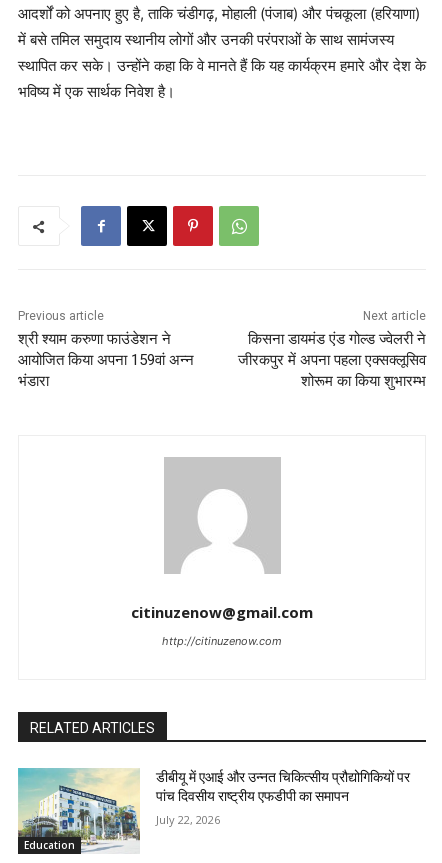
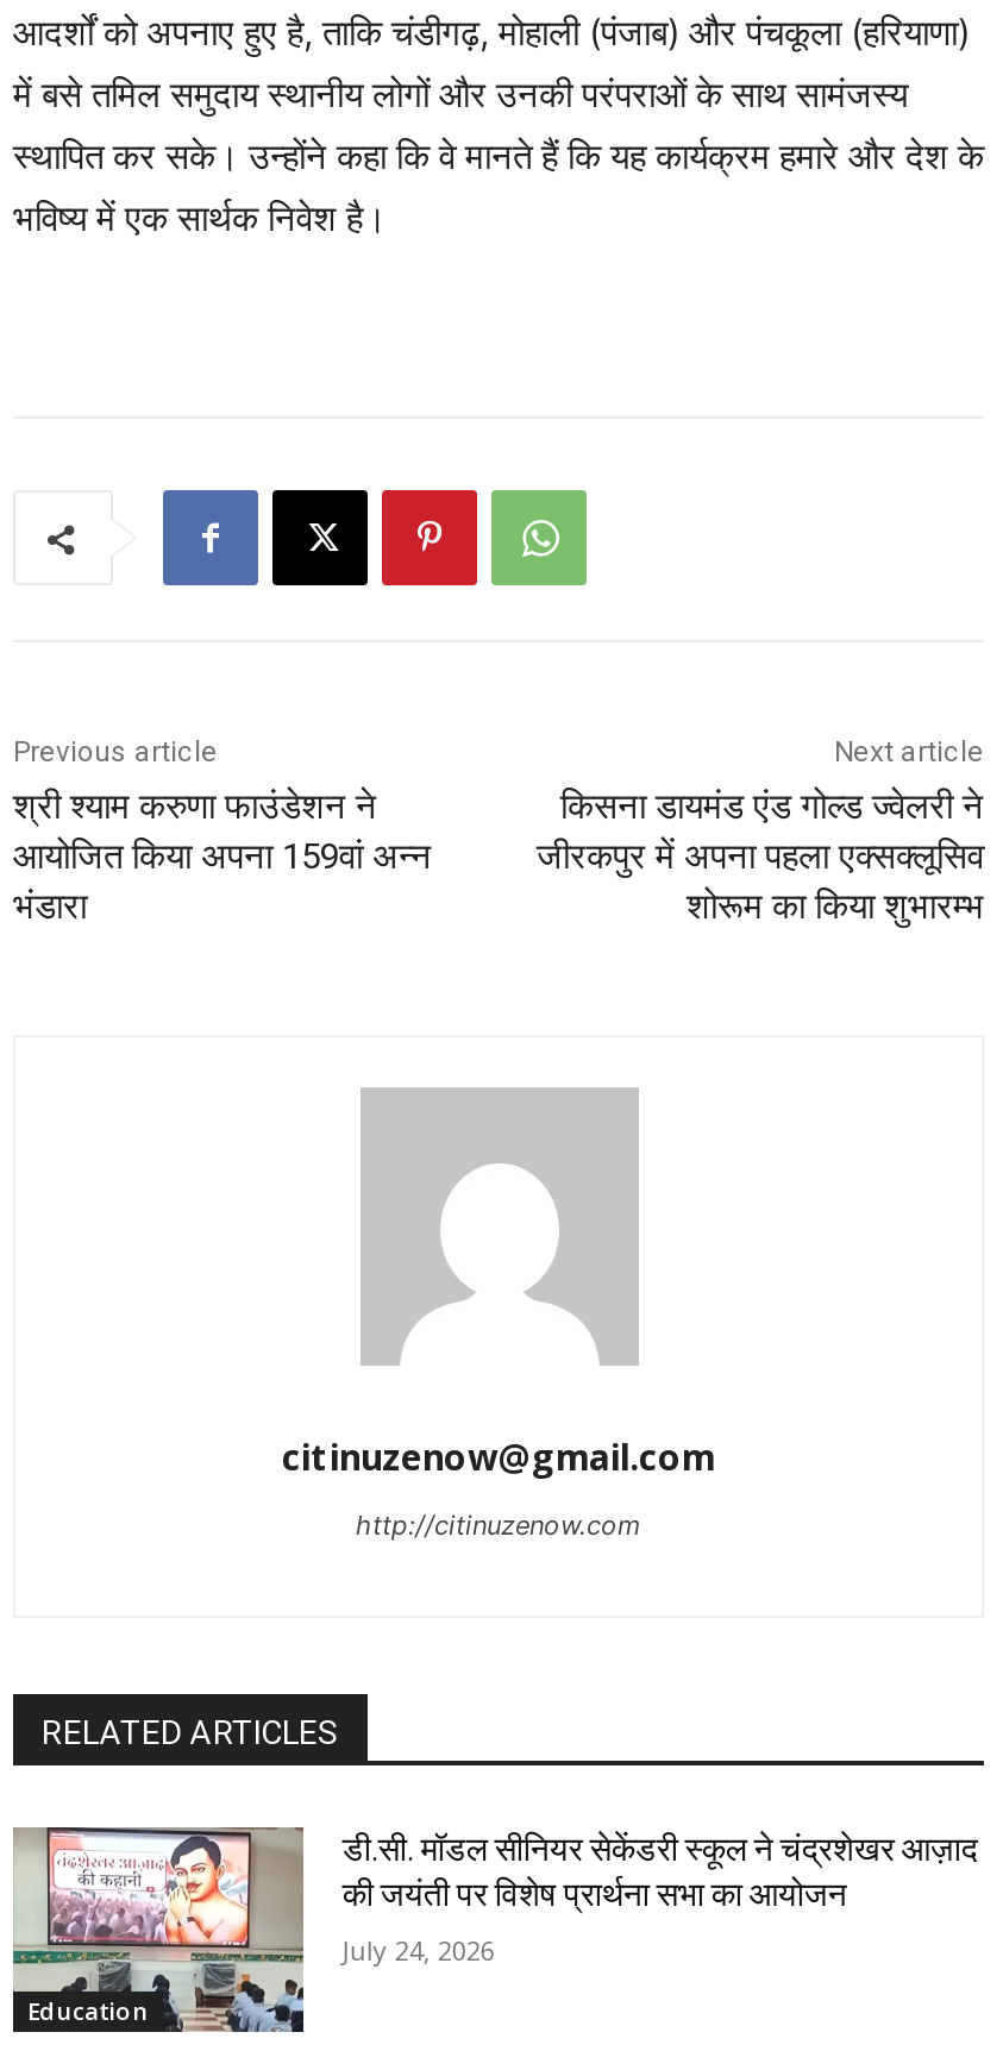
- [image]
- डीबीयू में एआई और उन्नत चिकित्सीय प्रौद्योगिकियों पर
- पांच दिवसीय राष्ट्रीय एफडीपी का समापन
+ [image]
+ डी.सी. मॉडल सीनियर सेकेंडरी स्कूल ने चंद्रशेखर आज़ाद
+ की जयंती पर विशेष प्रार्थना सभा का आयोजन

- July 22, 2026
+ July 24, 2026
